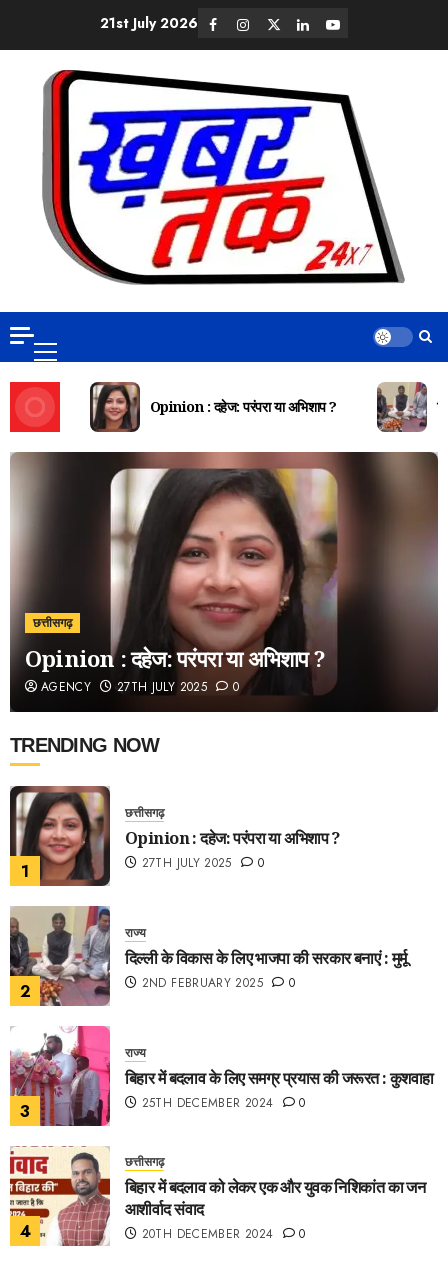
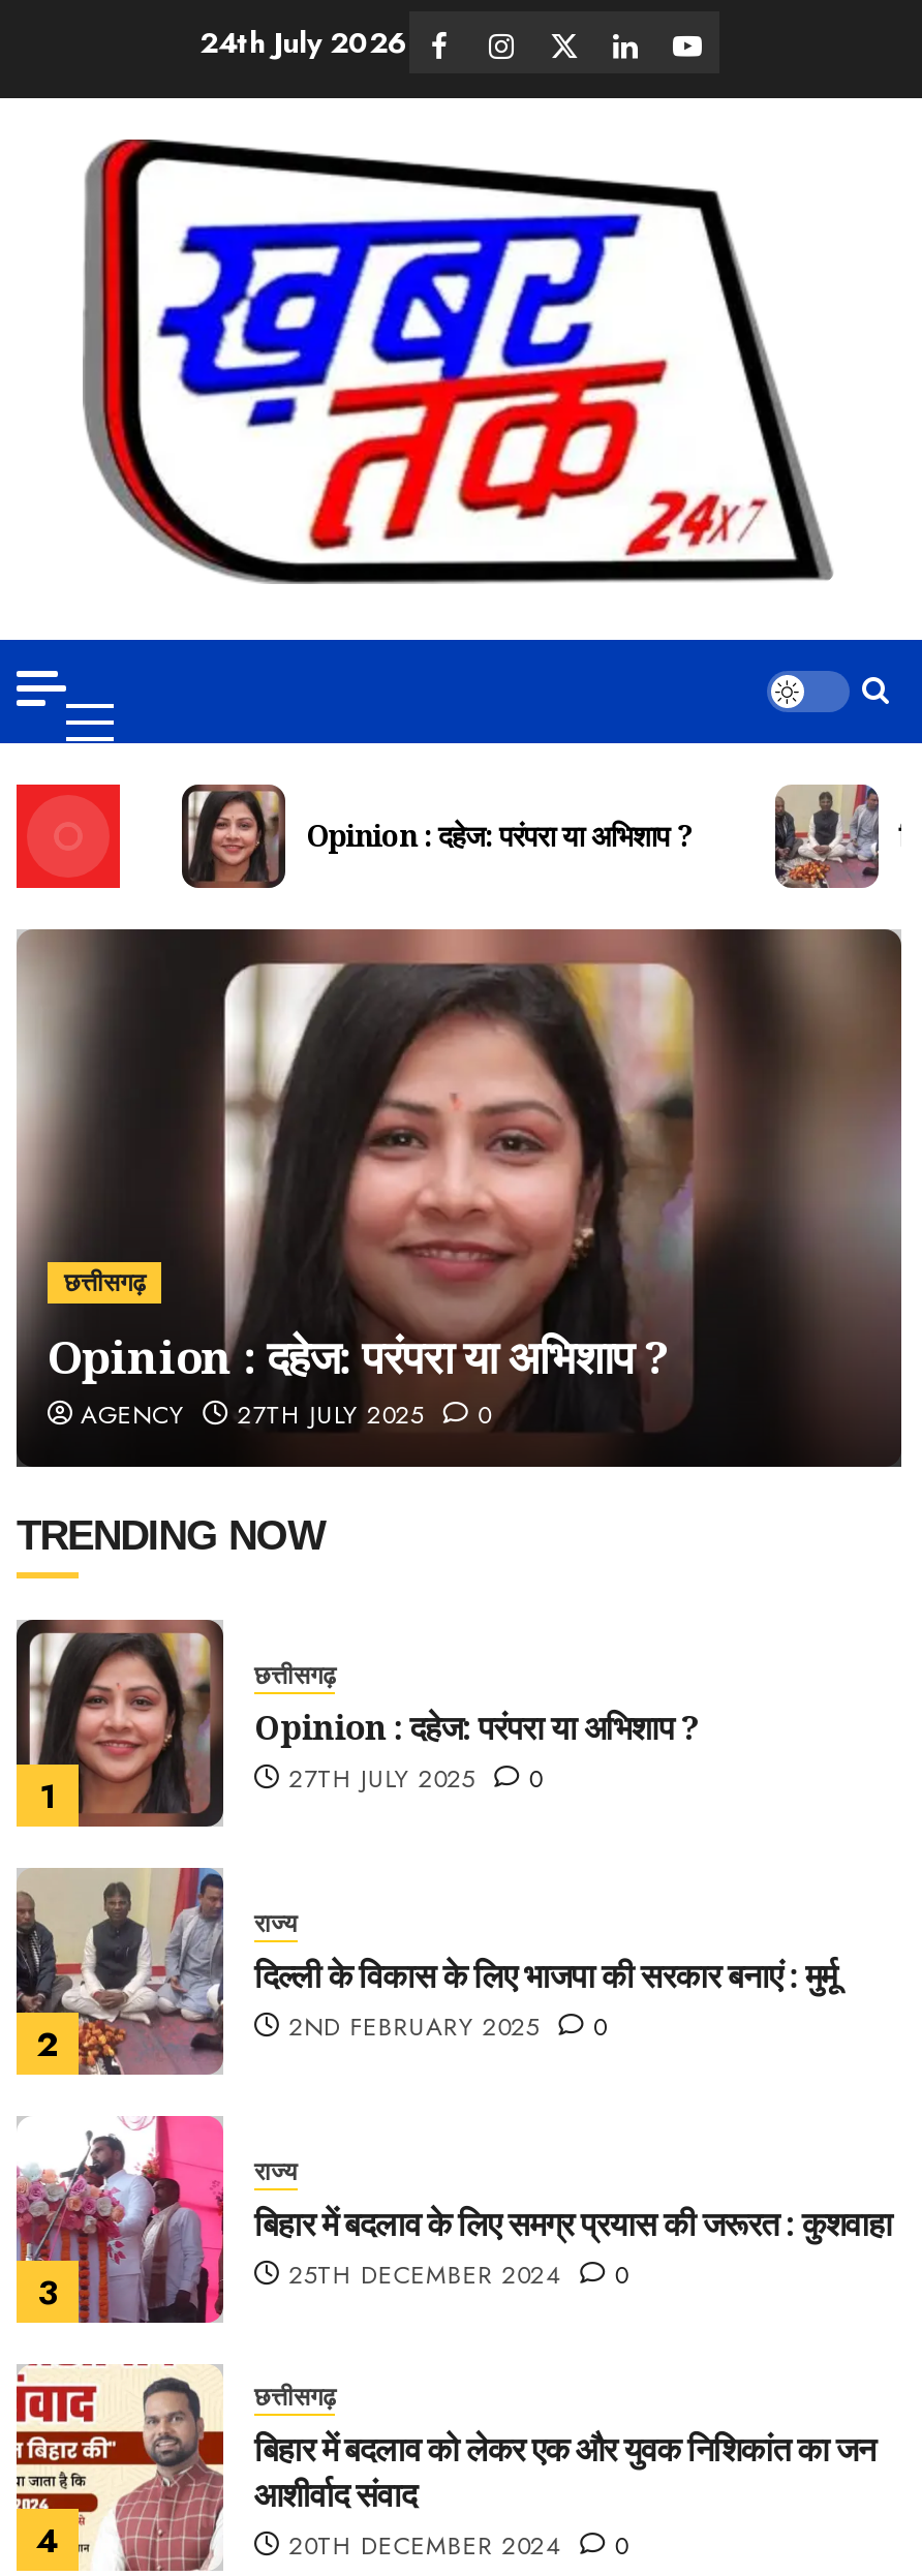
- 21st July 2026
+ 24th July 2026
